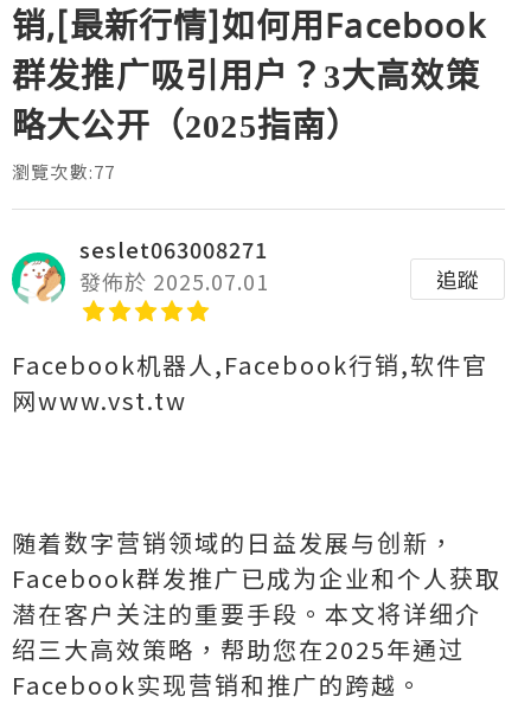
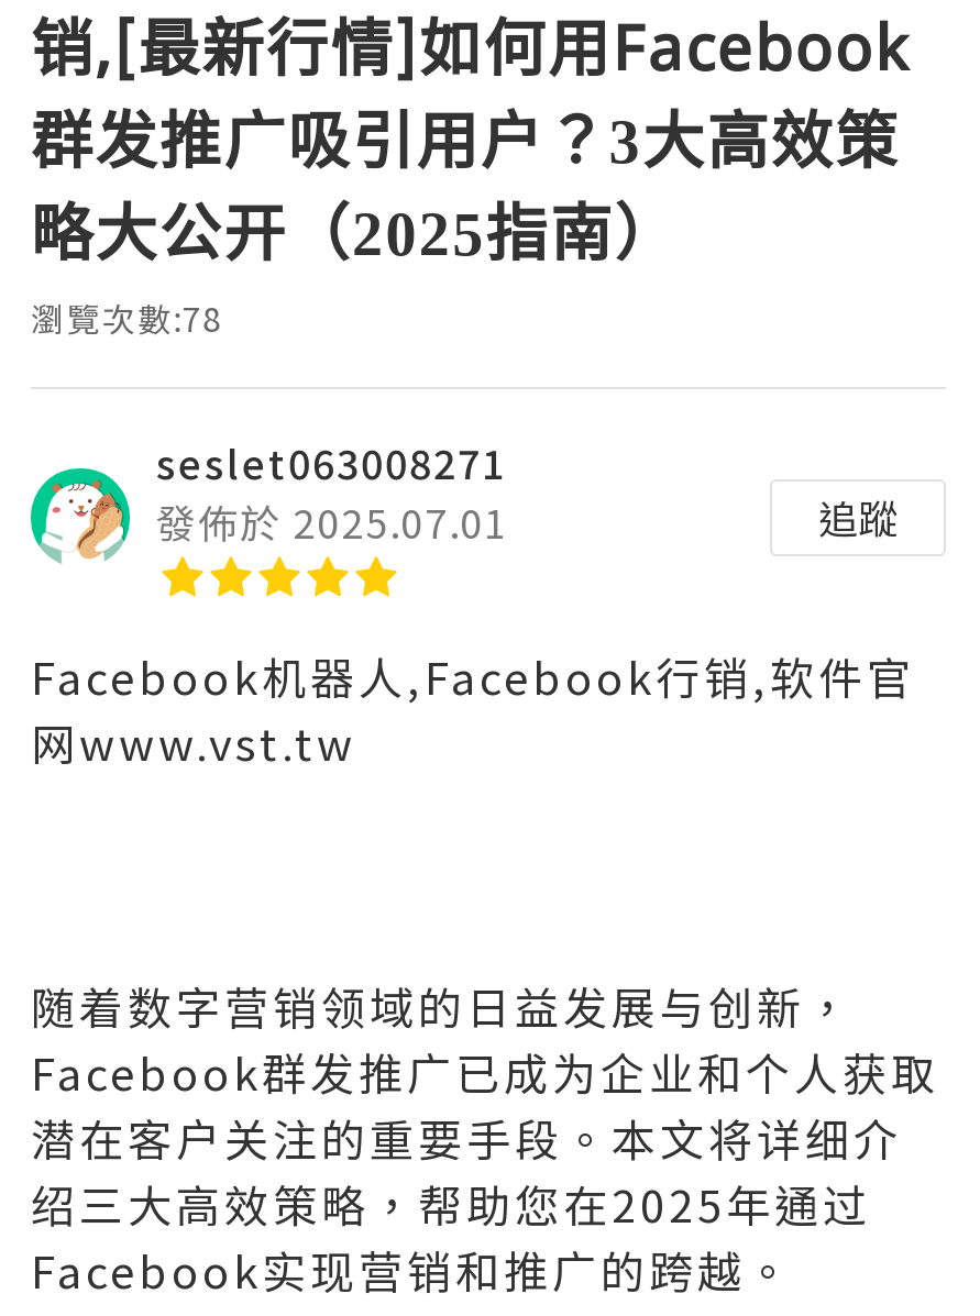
- 瀏覽次數:77
+ 瀏覽次數:78
